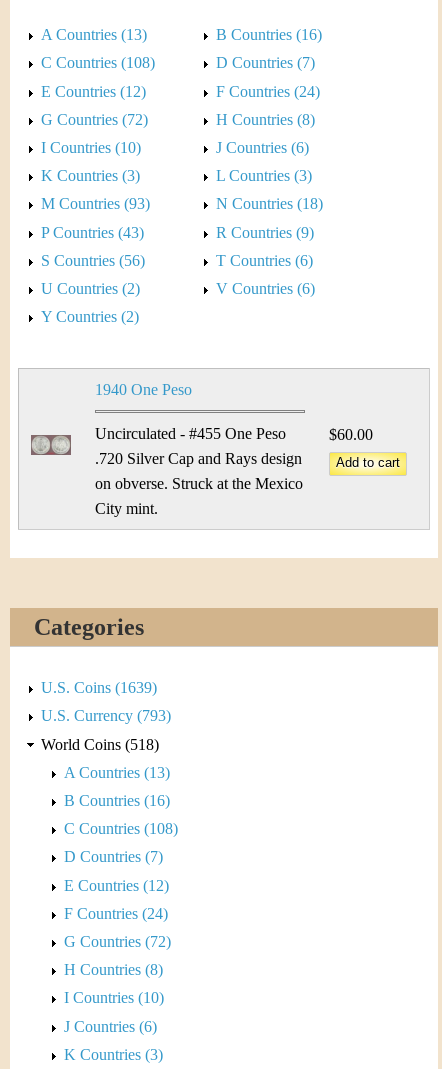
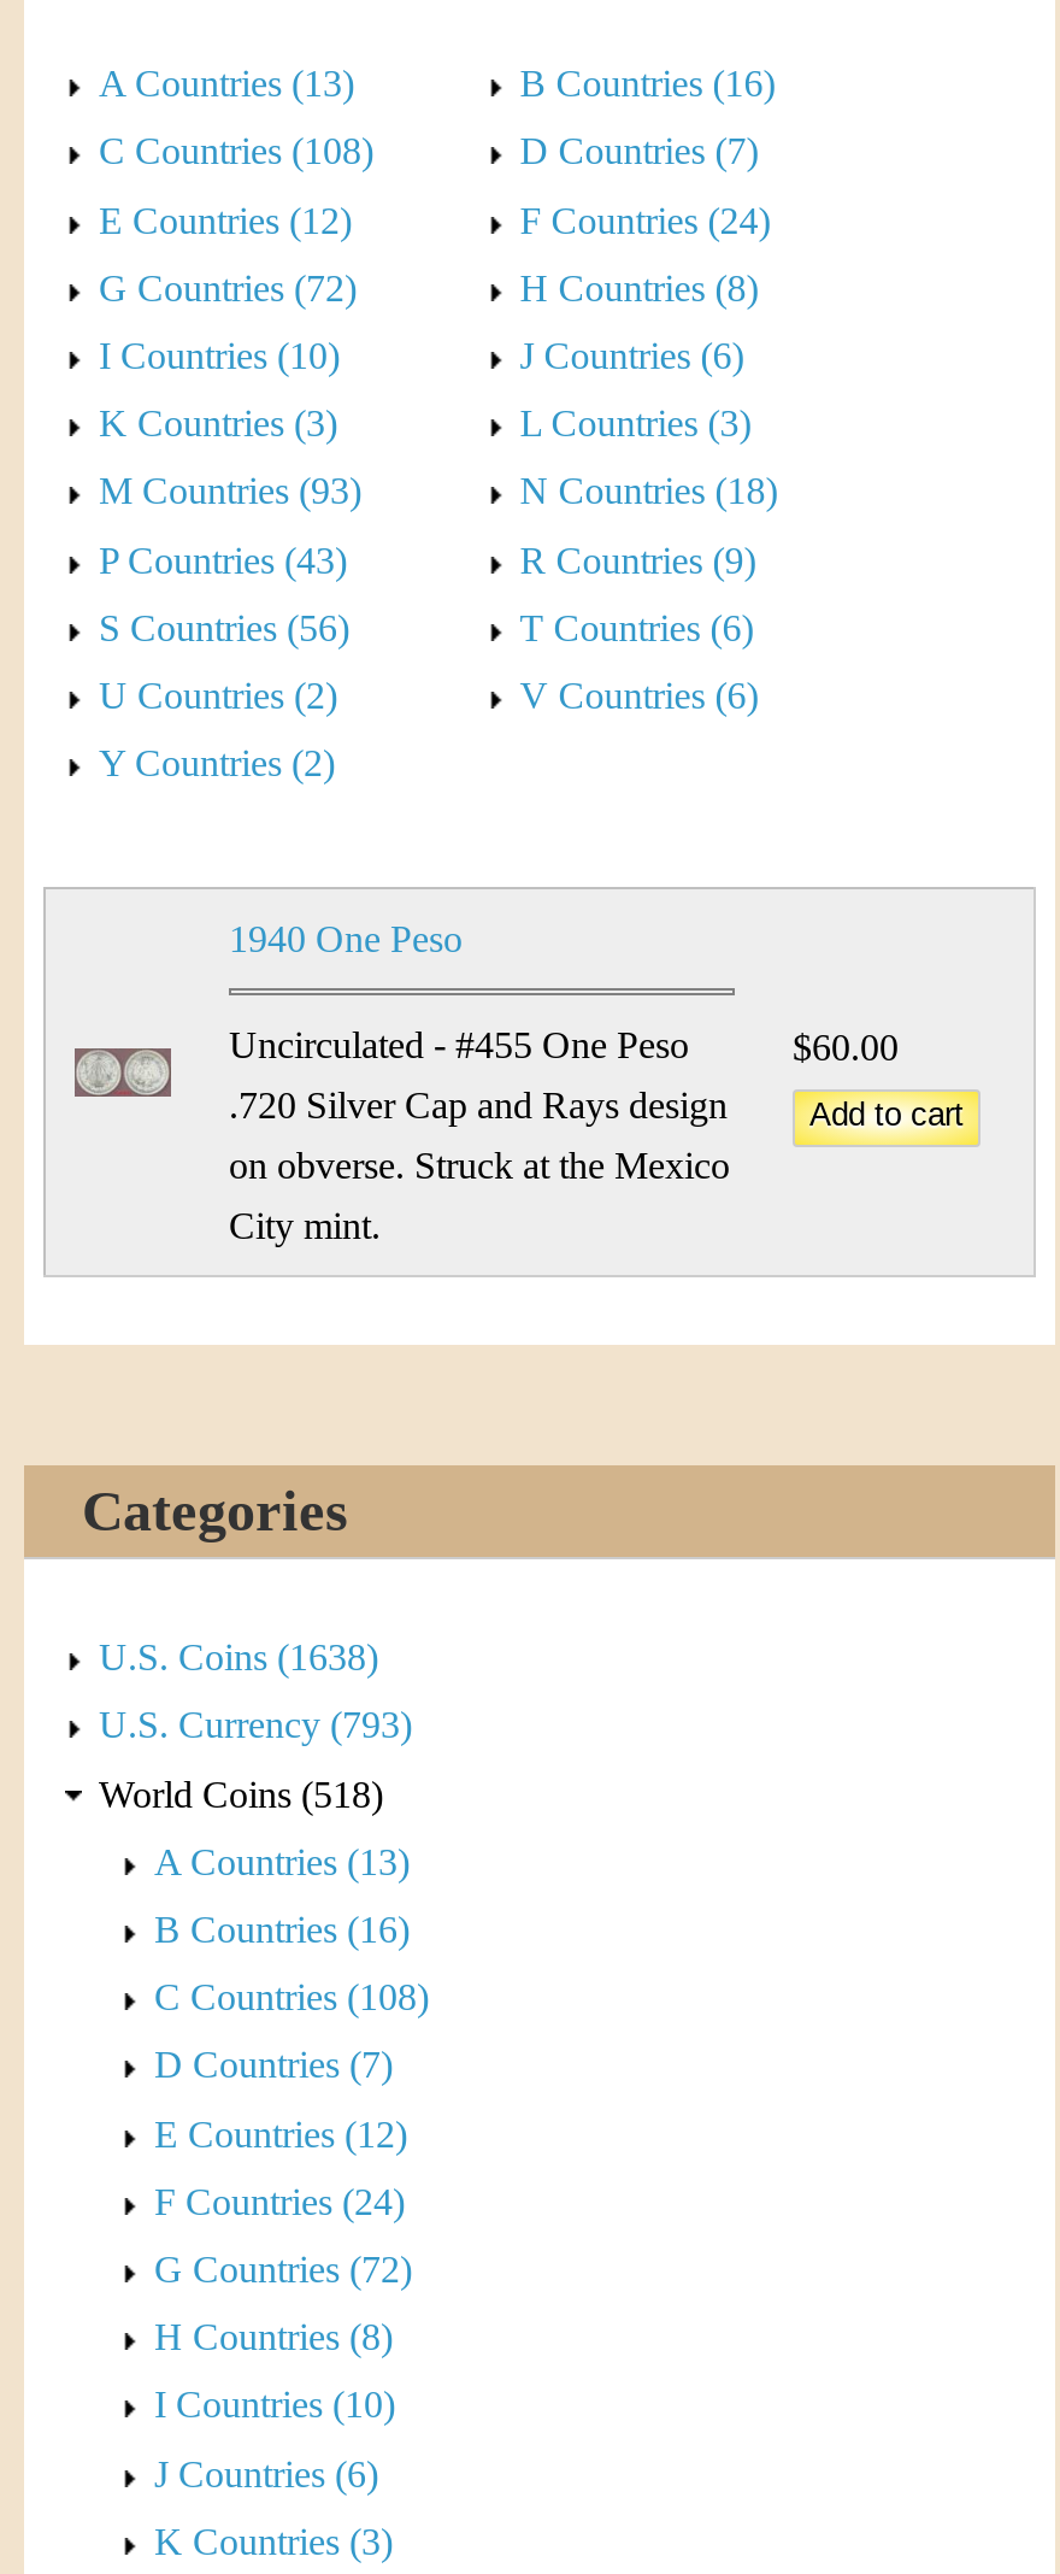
- U.S. Coins (1639)
+ U.S. Coins (1638)
